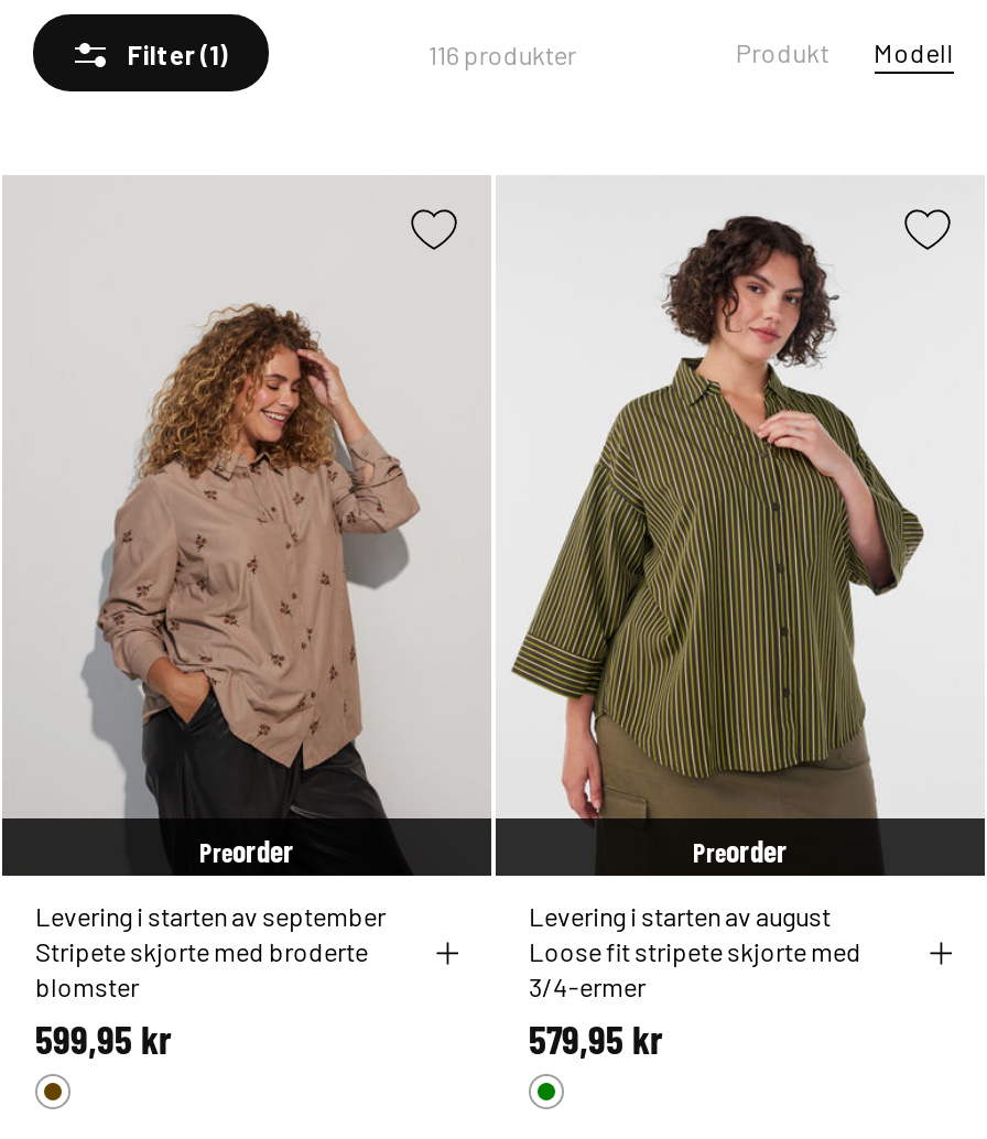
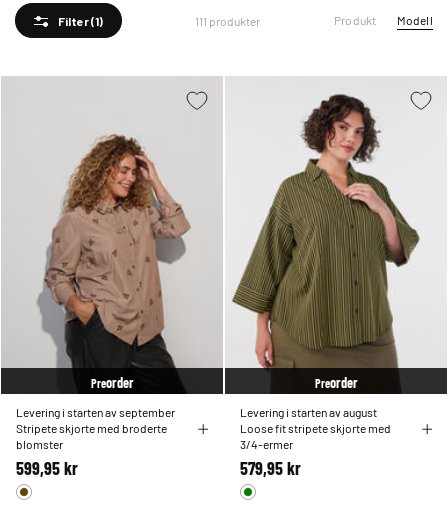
- 116 produkter
+ 111 produkter
